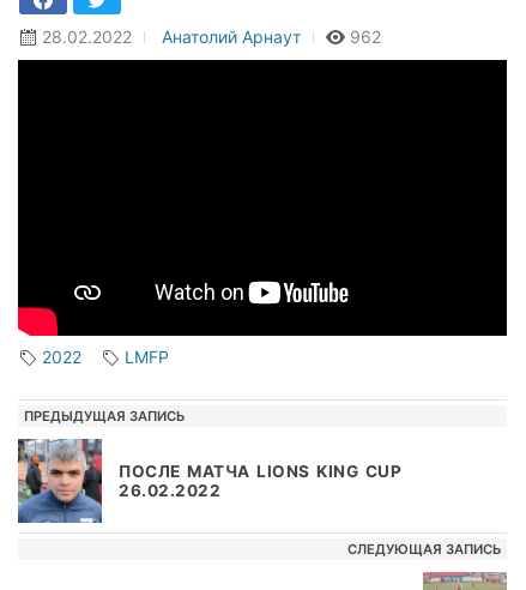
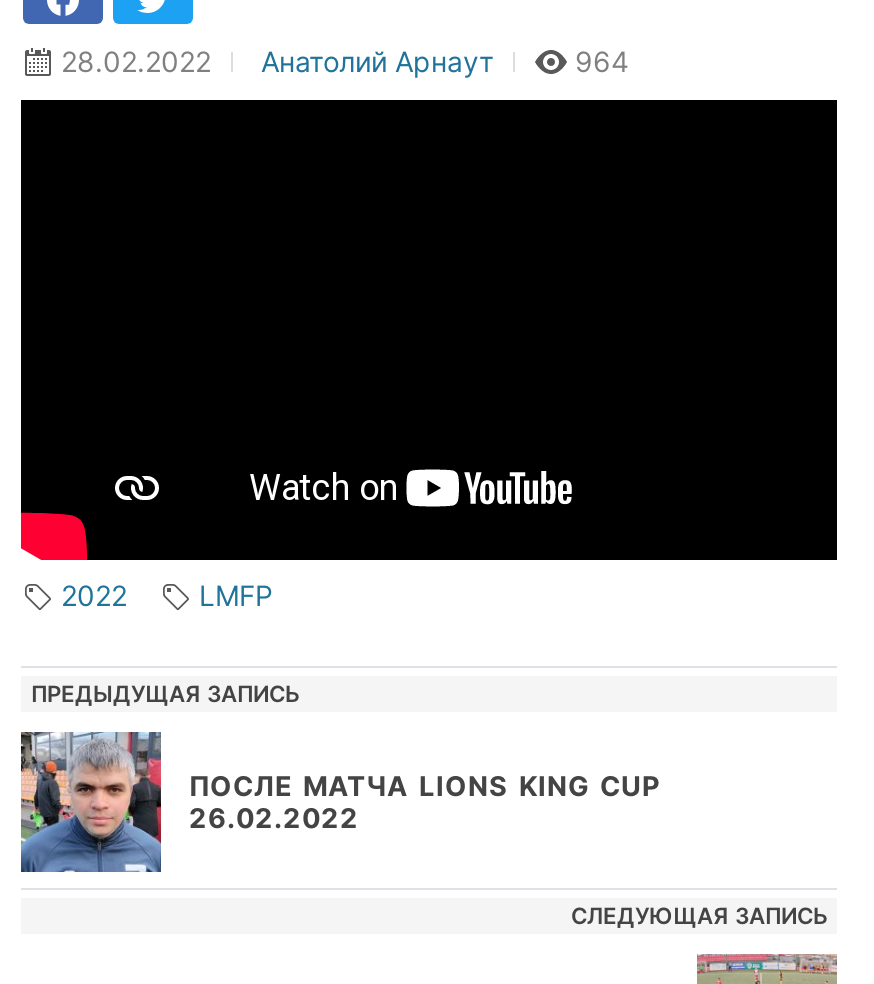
- 962
+ 964
